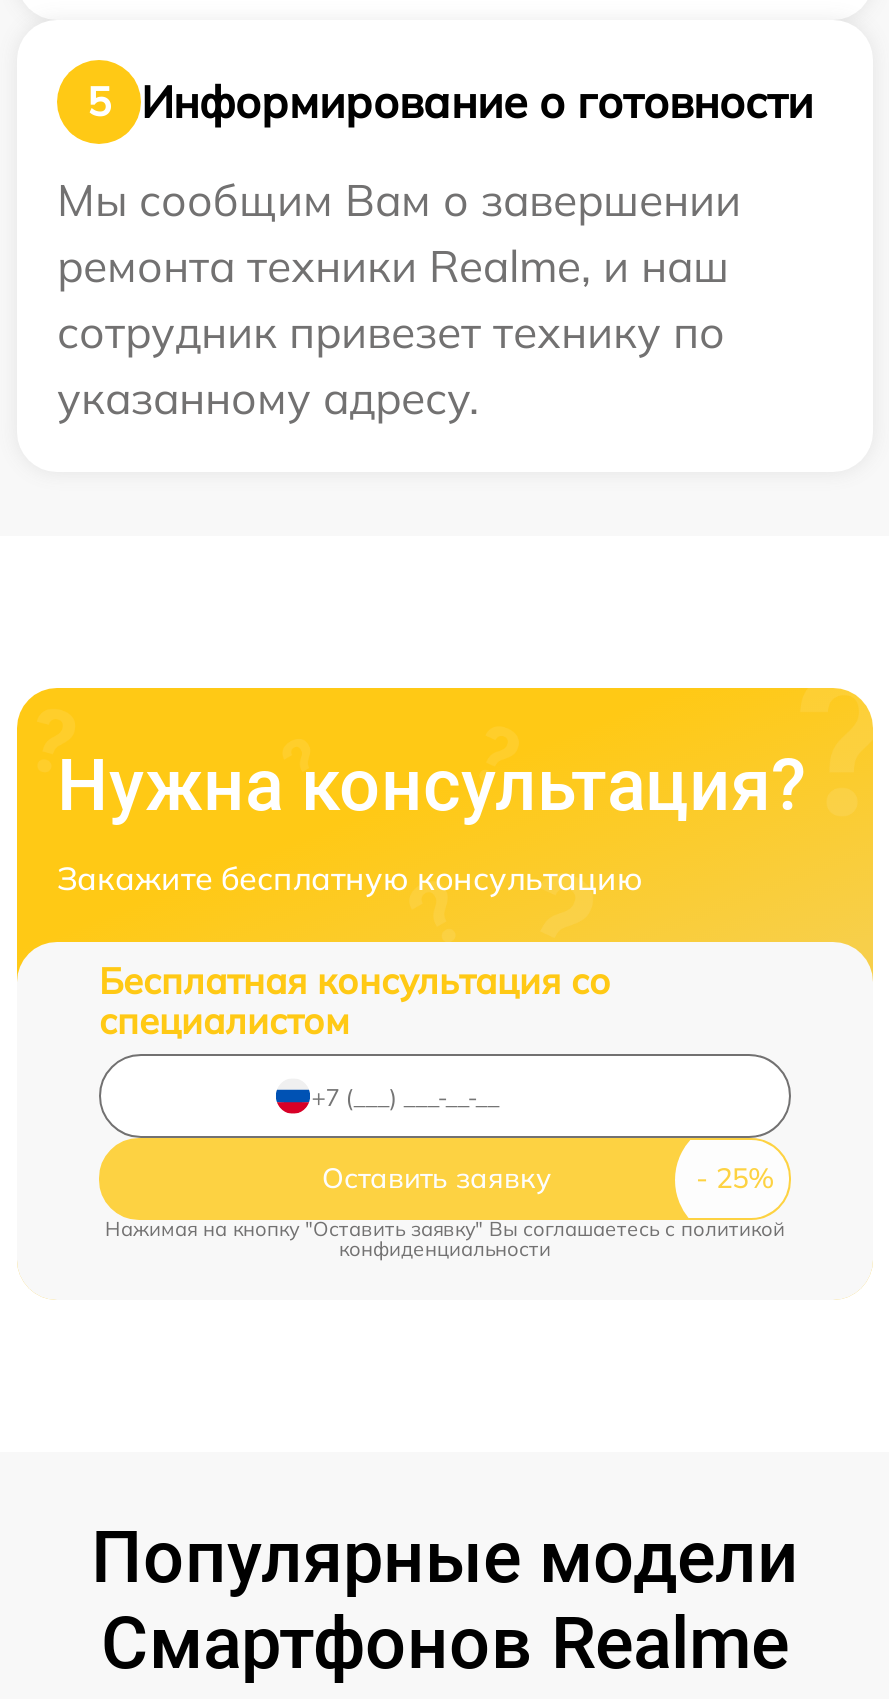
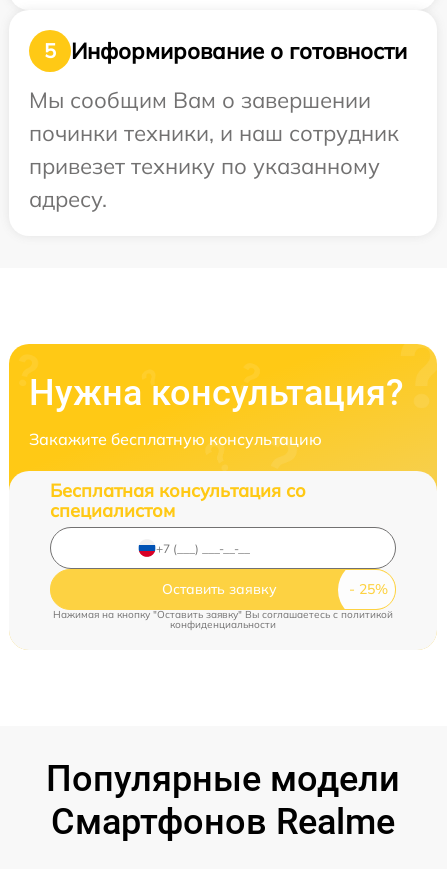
- ремонта техники Realme, и наш
- сотрудник привезет технику по
- указанному адресу.
+ починки техники, и наш сотрудник
+ привезет технику по указанному
+ адресу.
